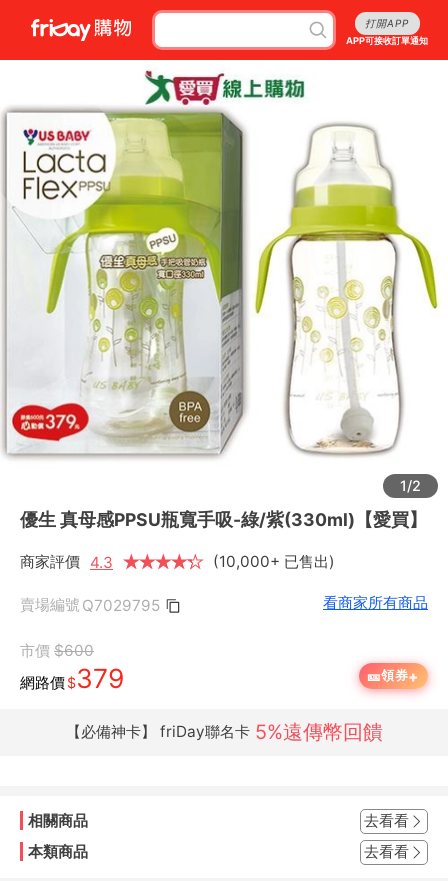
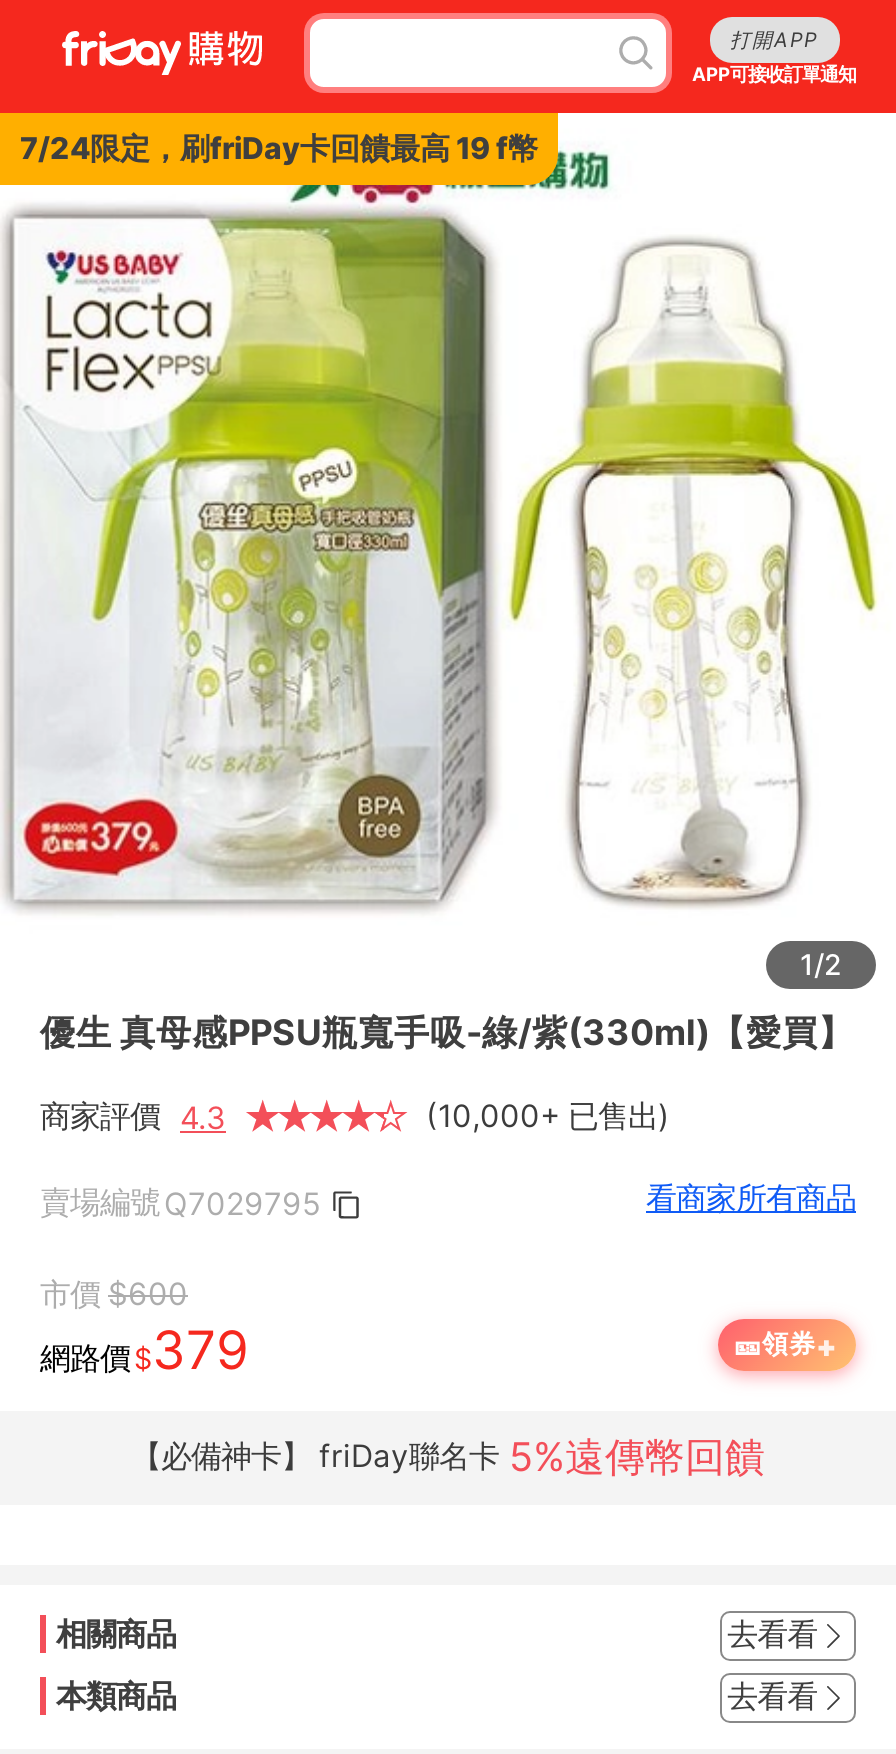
+ 7/24限定，刷friDay卡回饋最高 19 f幣
